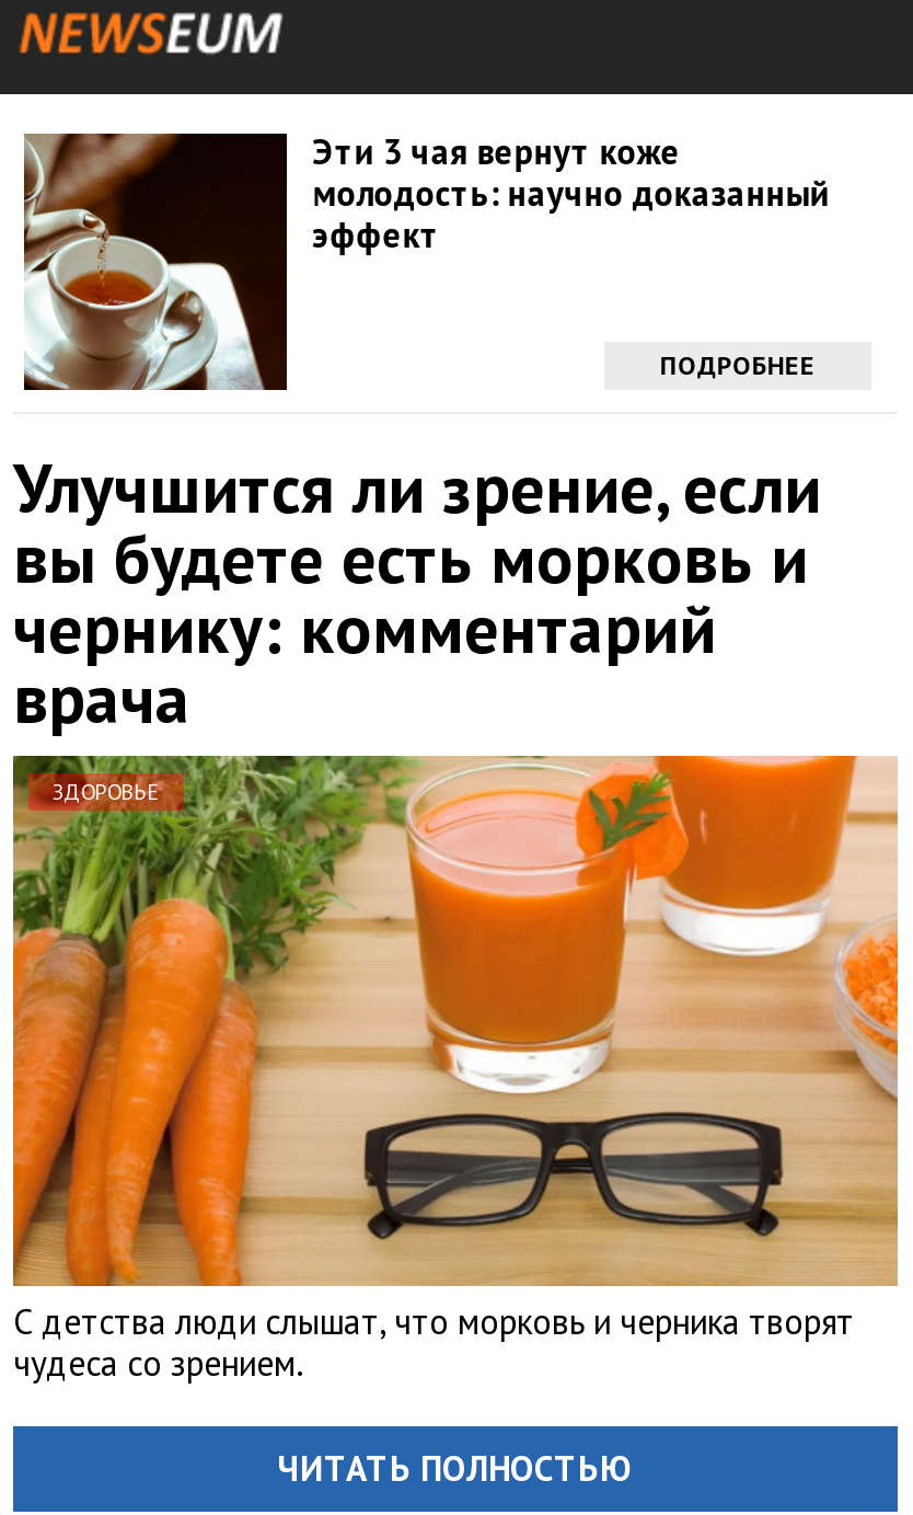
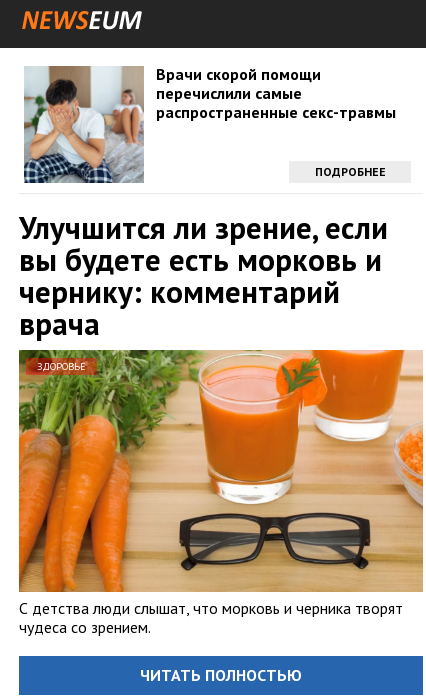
- [image]
- Эти 3 чая вернут коже
- молодость: научно доказанный
- эффект
+ [image]
+ Врачи скорой помощи
+ перечислили самые
+ распространенные секс-травмы
